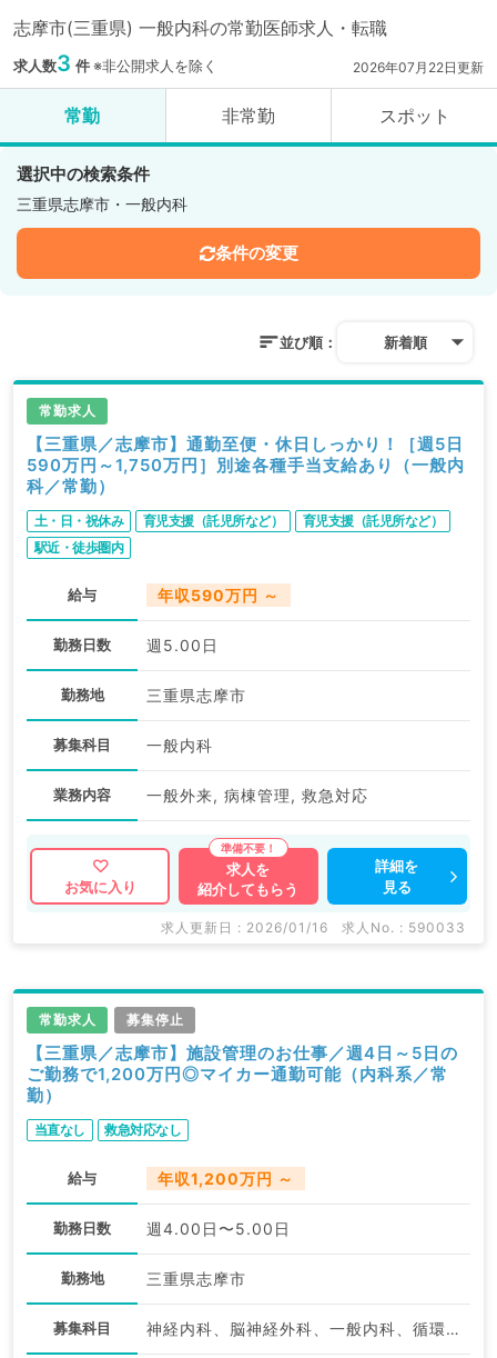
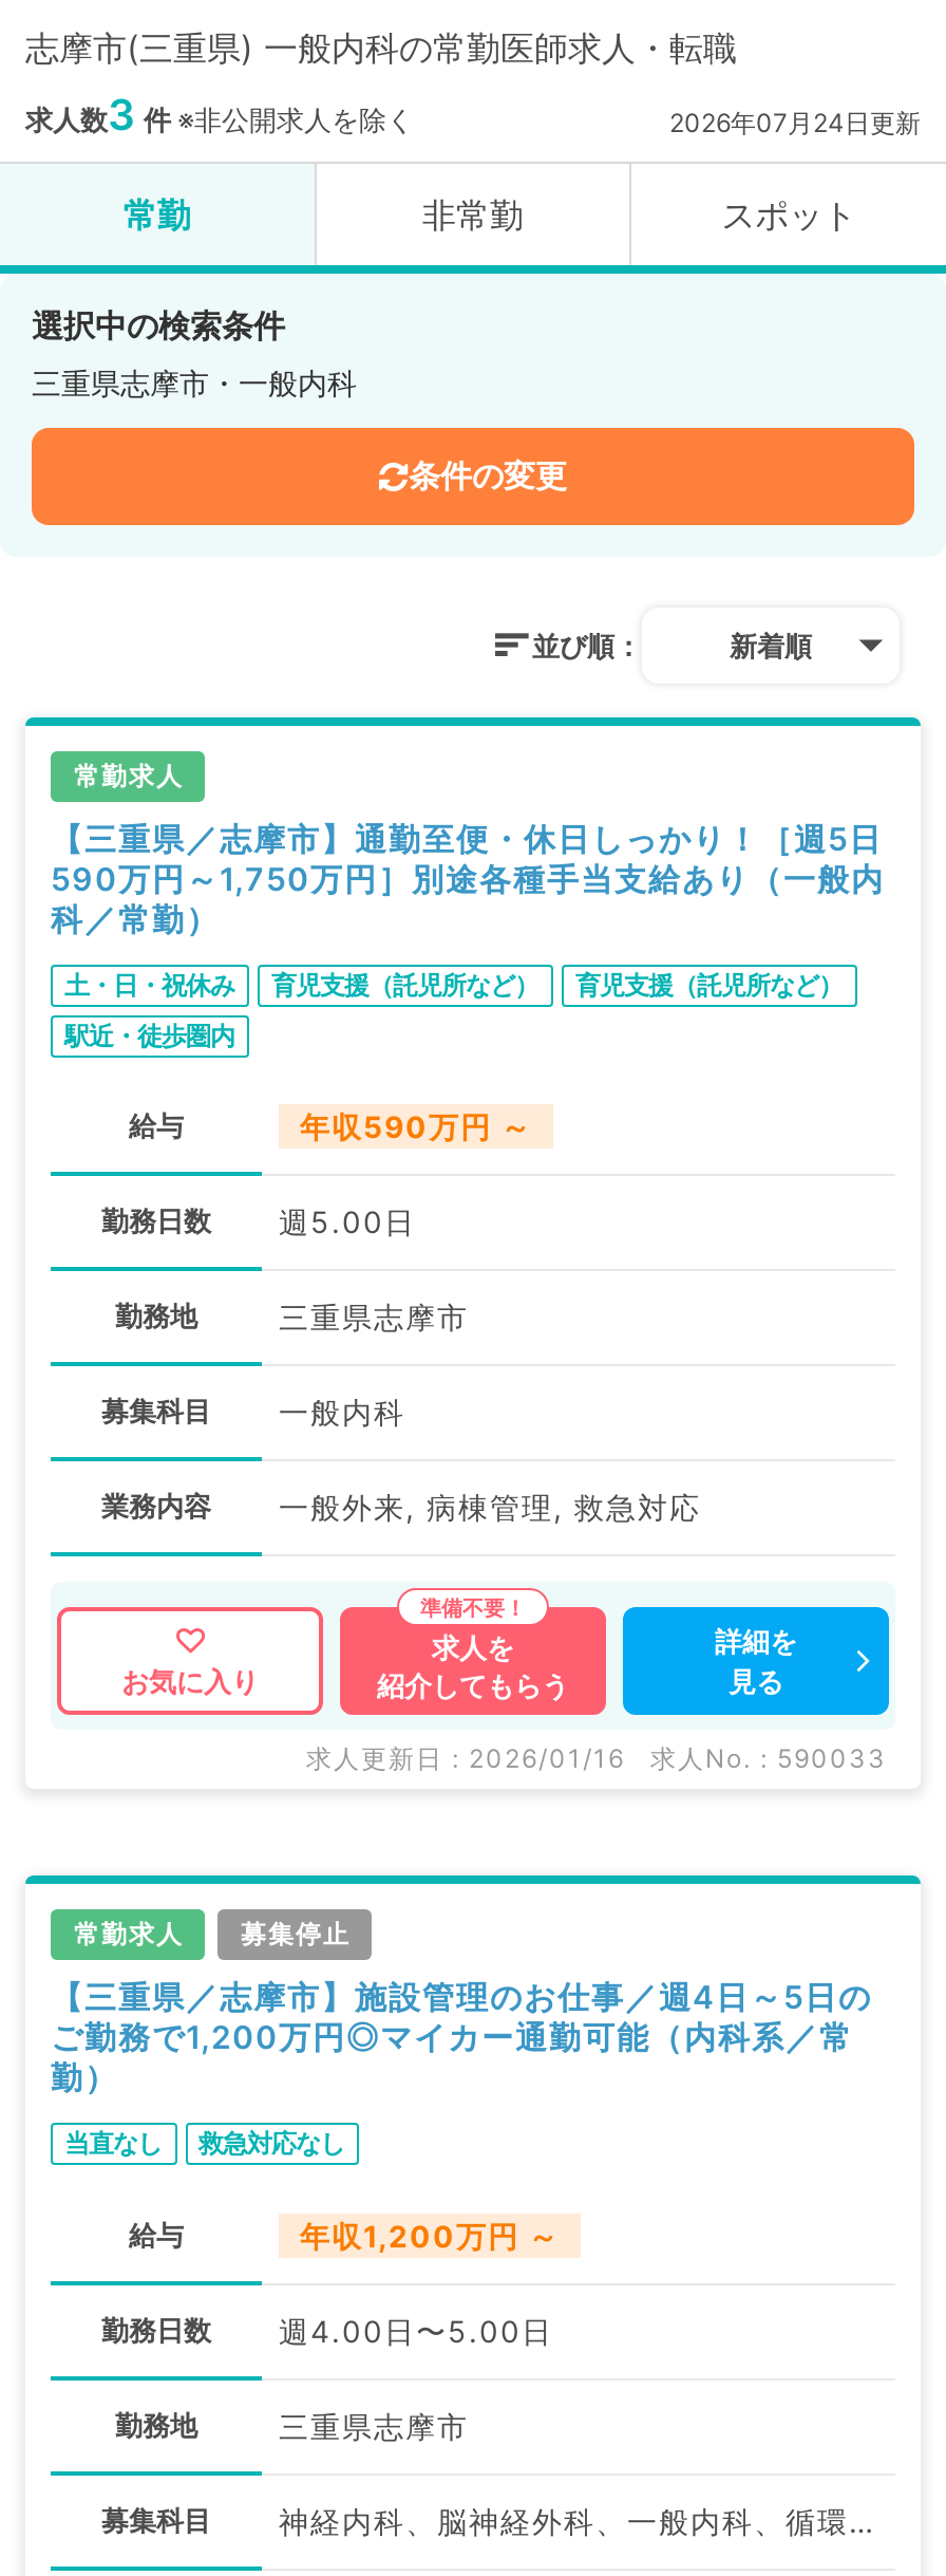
- 2026年07月22日更新
+ 2026年07月24日更新
